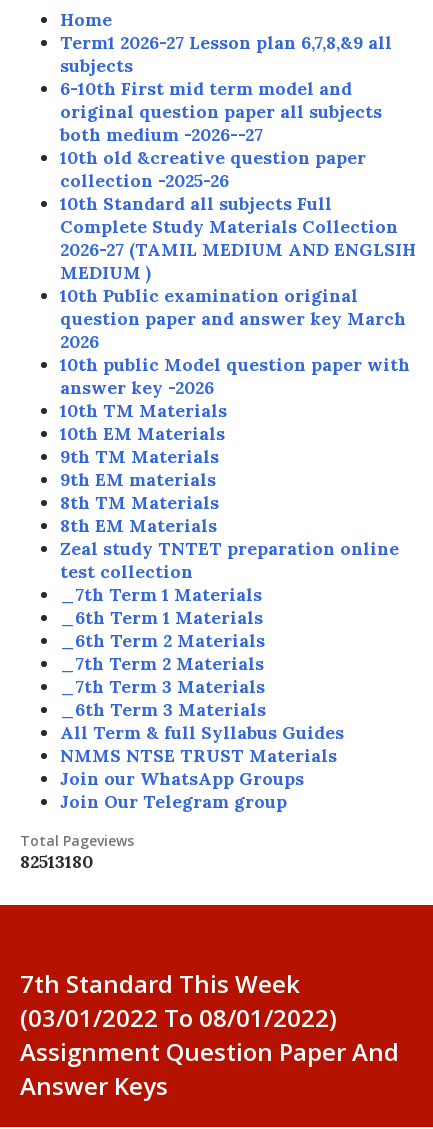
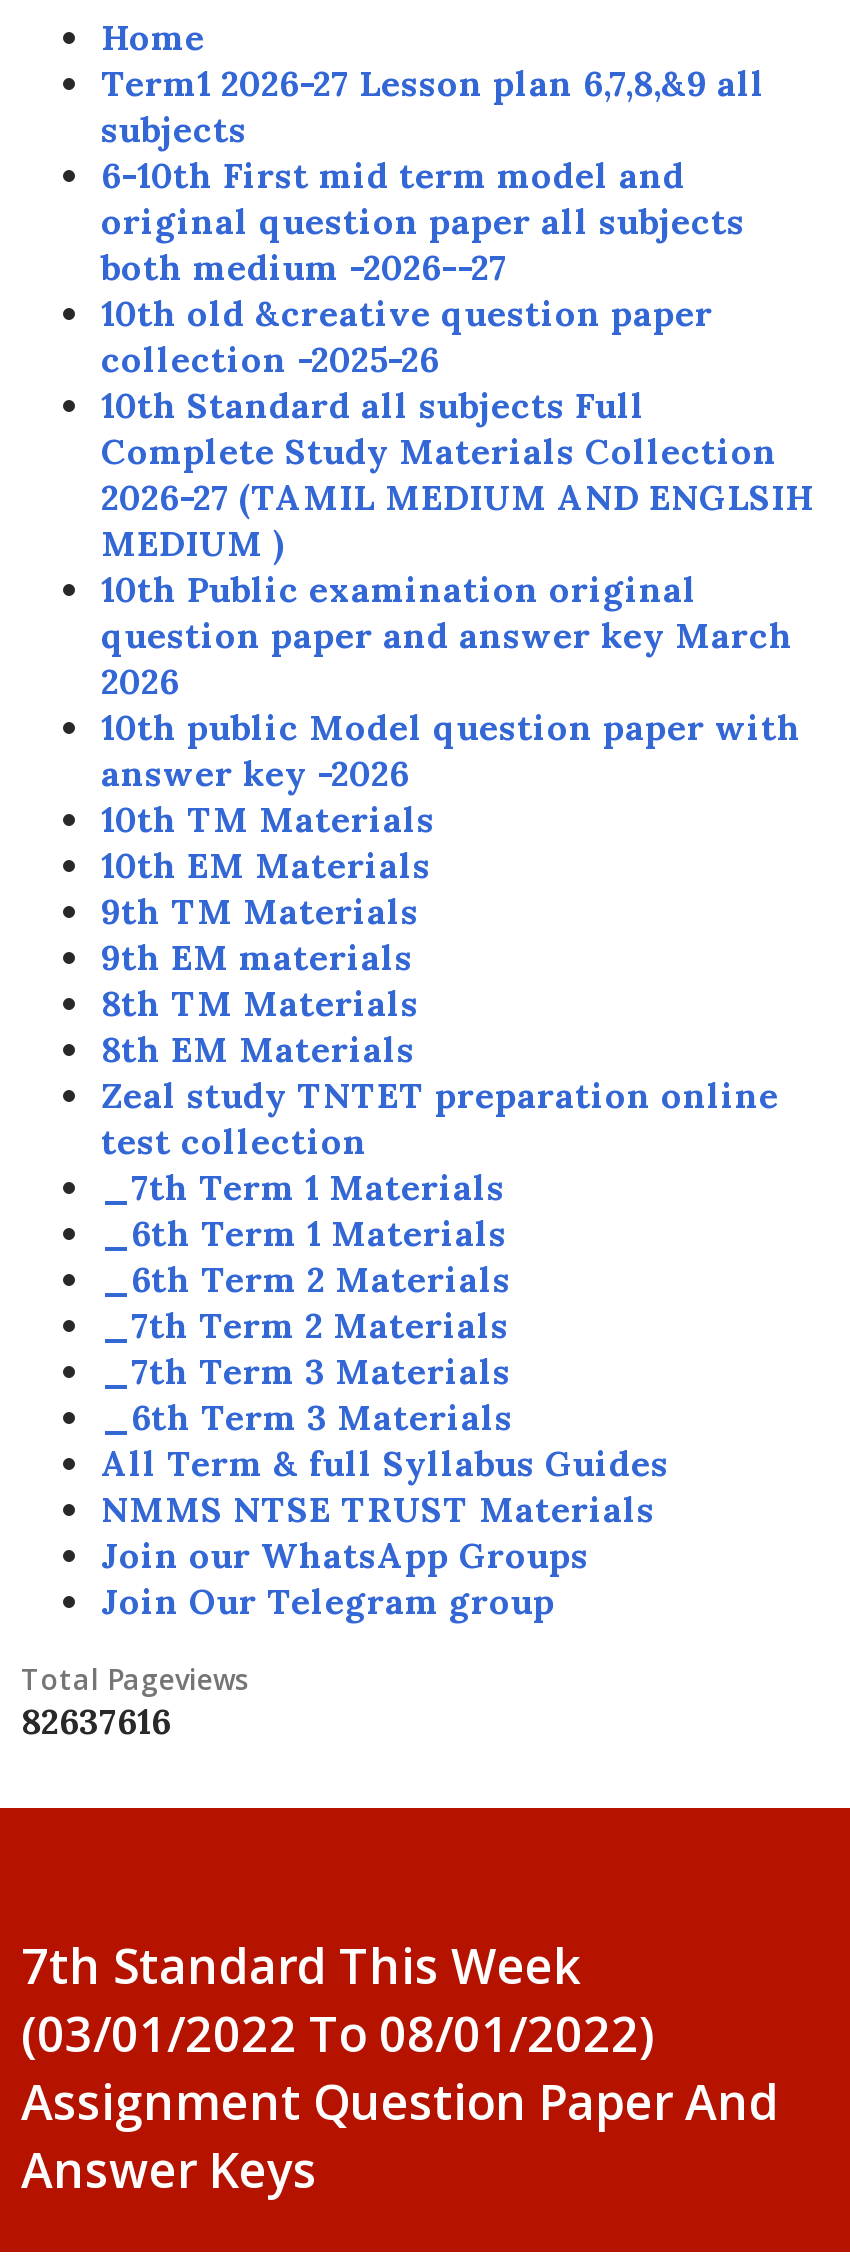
- 82513180
+ 82637616
